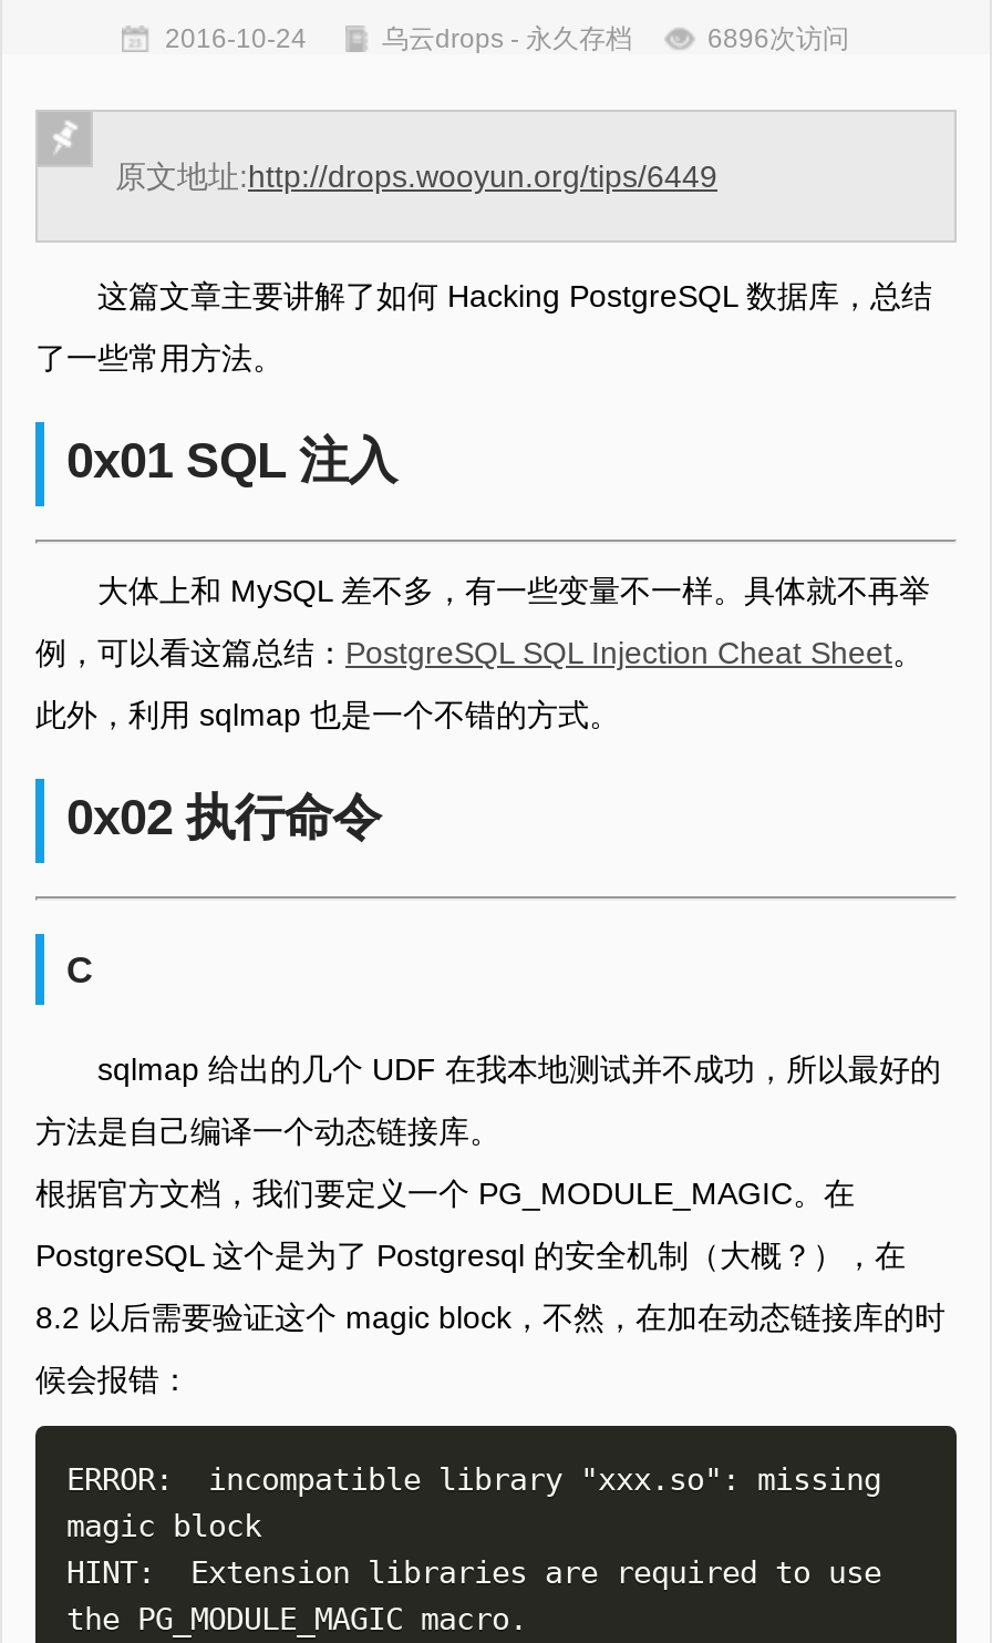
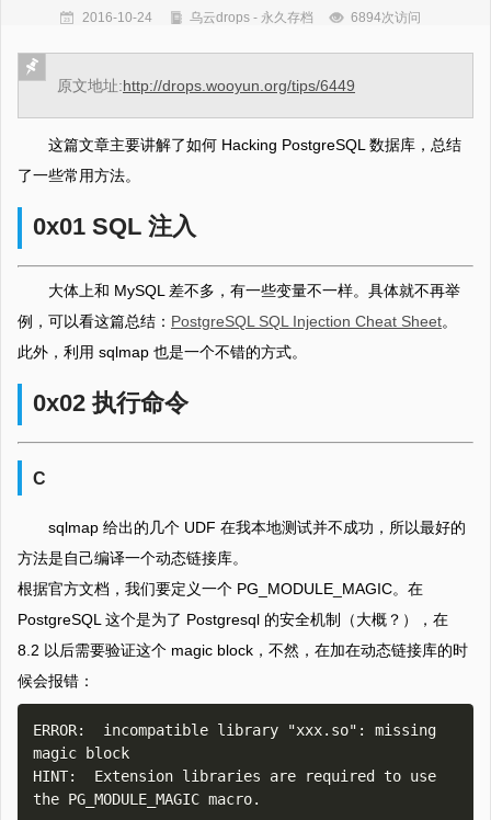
- 6896次访问
+ 6894次访问
